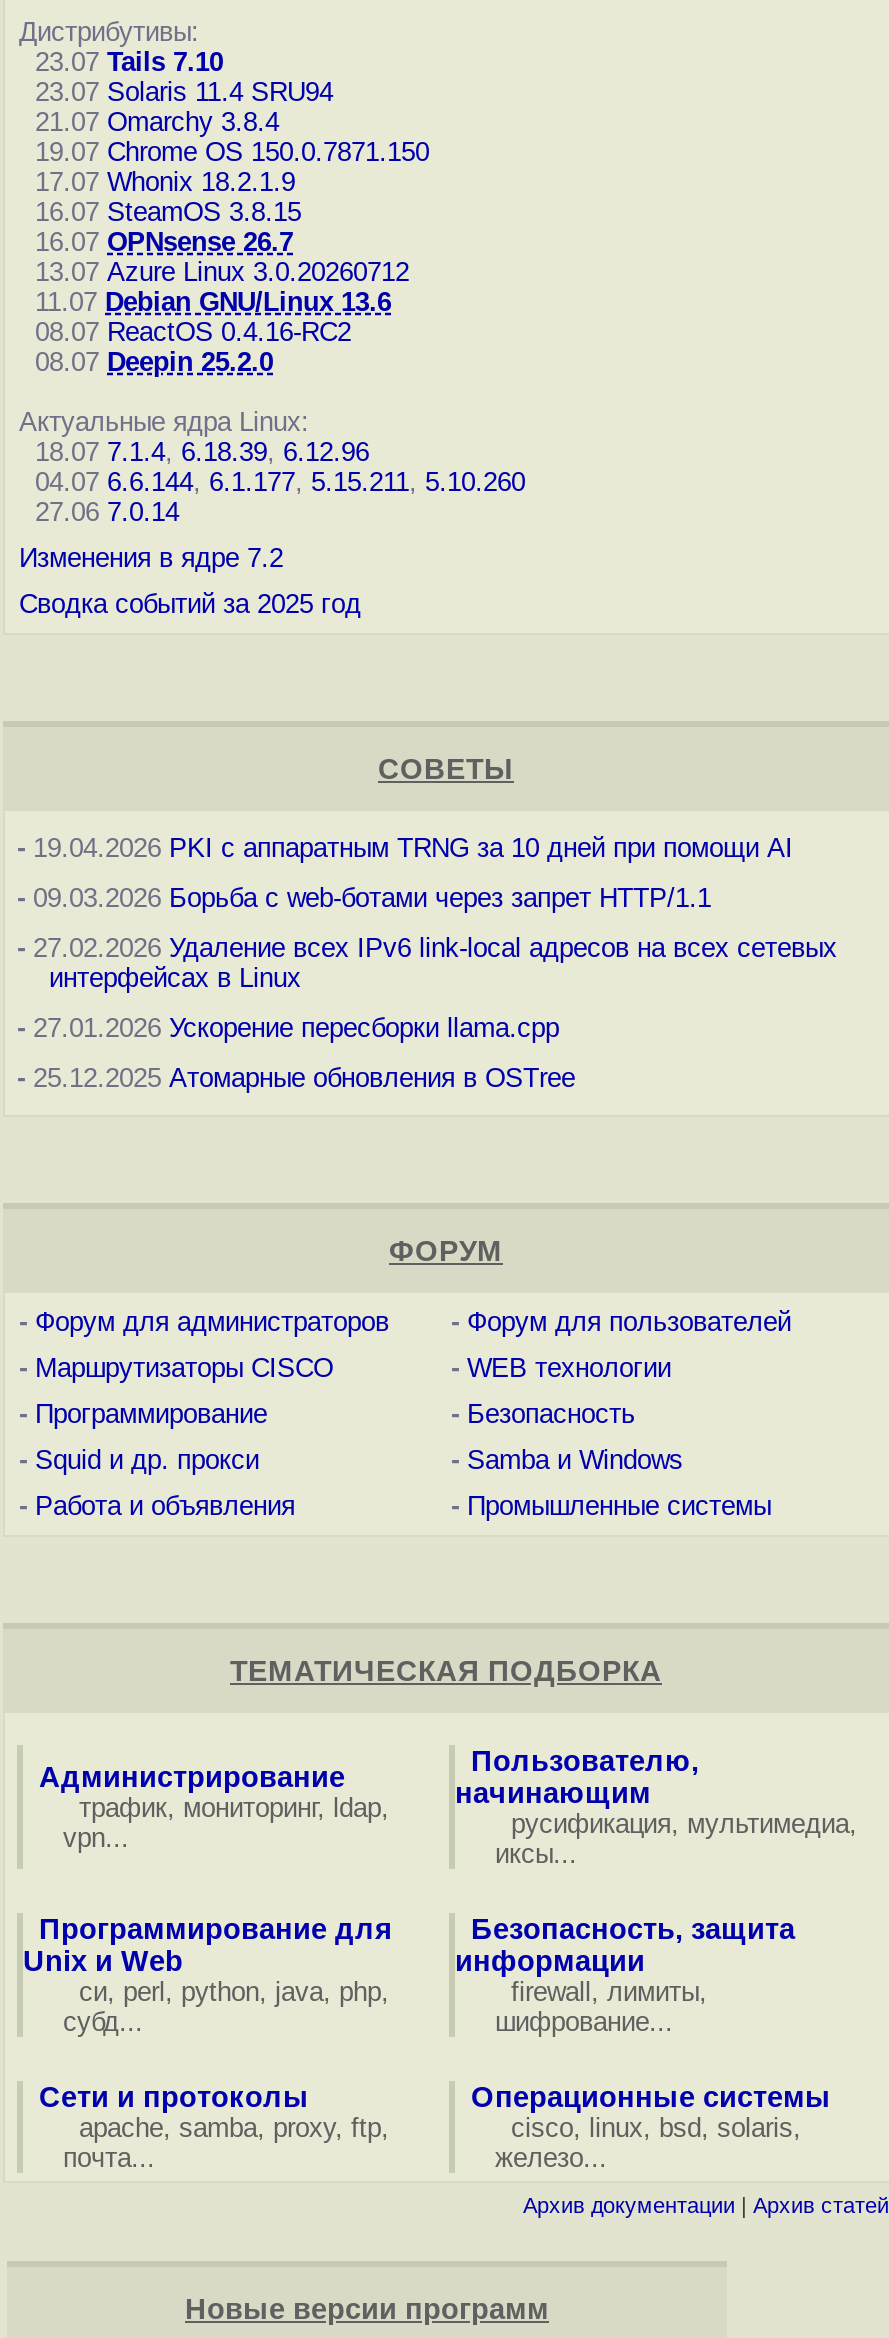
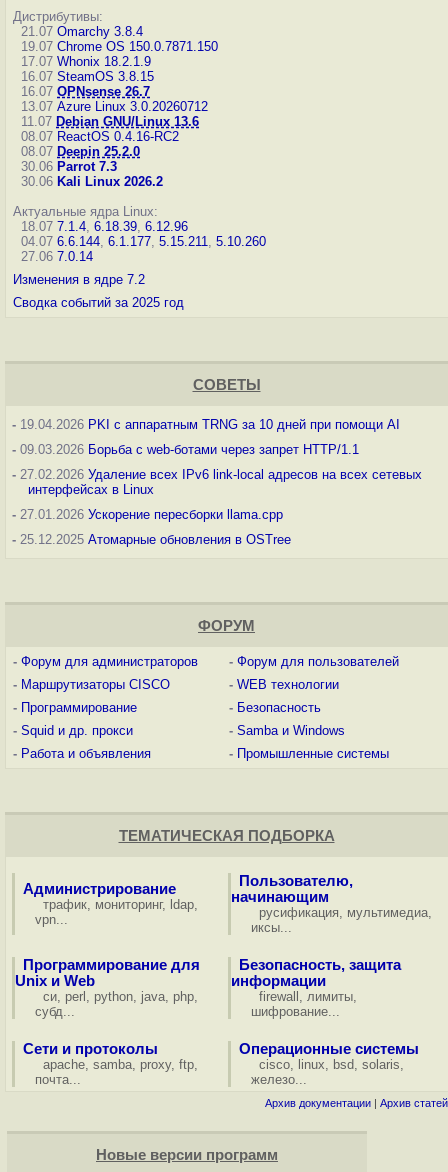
- 23.07 Tails 7.10
- 23.07 Solaris 11.4 SRU94

moved up: 21.07 Omarchy 3.8.4 | 19.07 Chrome OS 150.0.7871.150 | 17.07 Whonix 18.2.1.9 | ... | 08.07 ReactOS 0.4.16-RC2 | 08.07 Deepin 25.2.0

+ 30.06 Parrot 7.3
+ 30.06 Kali Linux 2026.2
